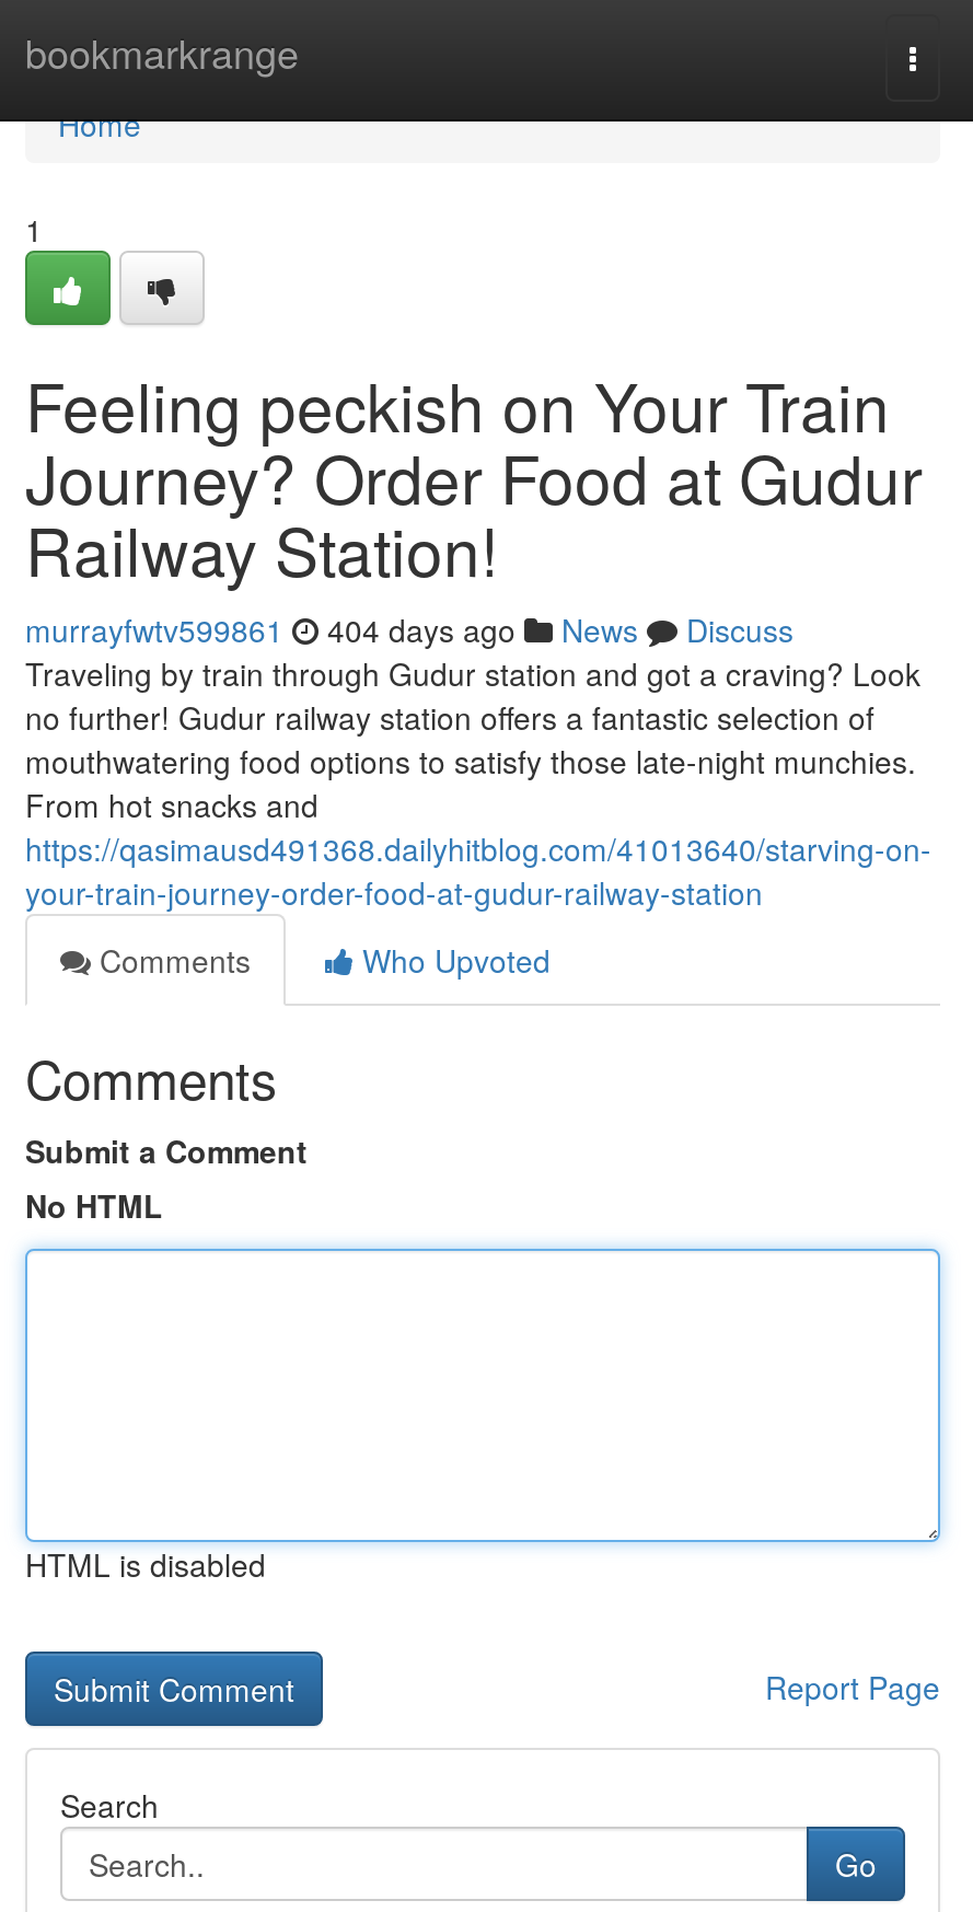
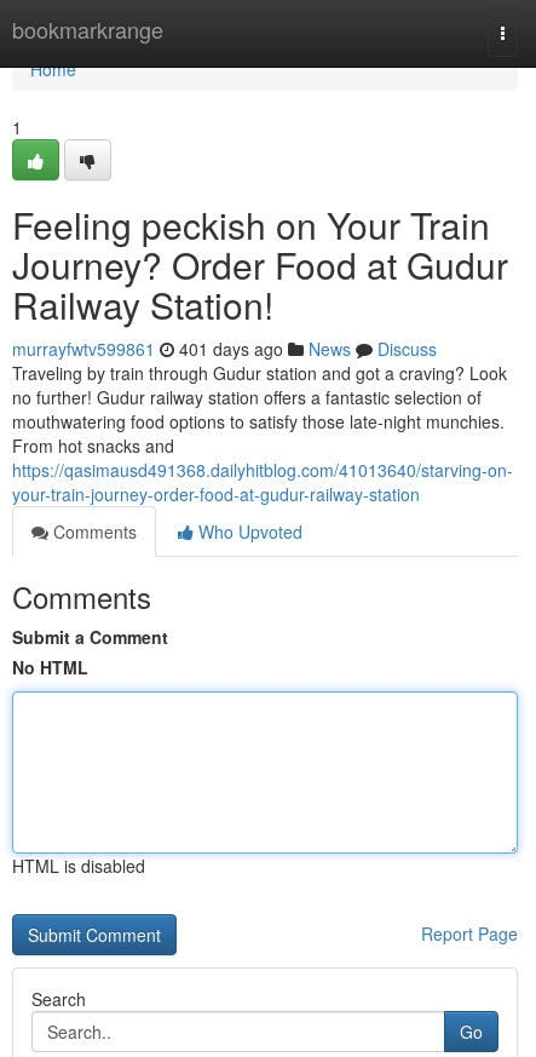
- murrayfwtv599861 404 days ago News Discuss
+ murrayfwtv599861 401 days ago News Discuss
